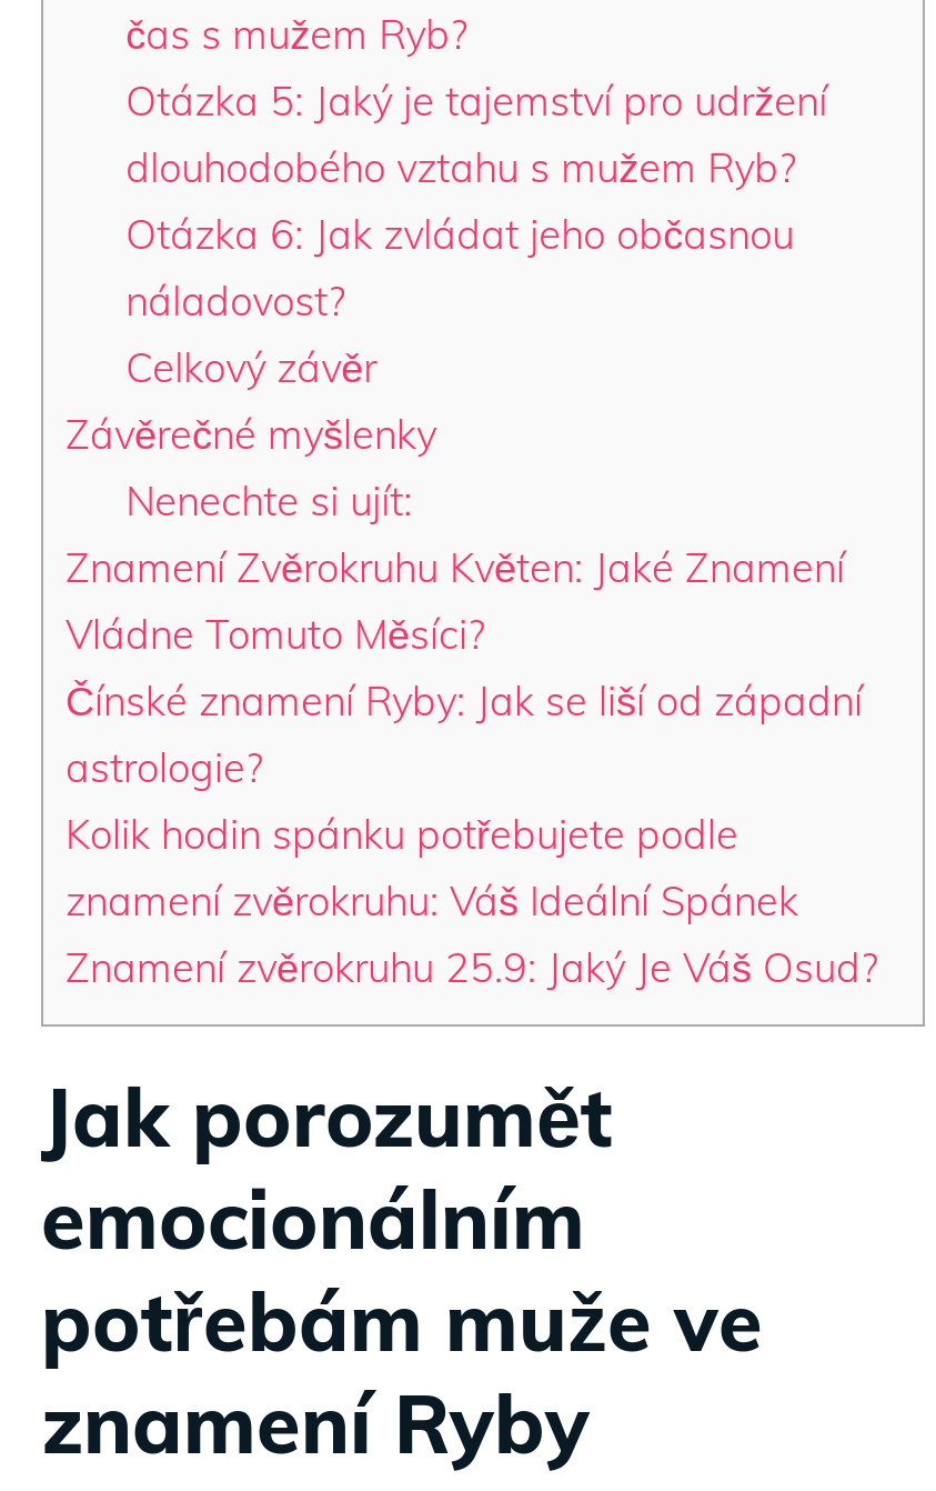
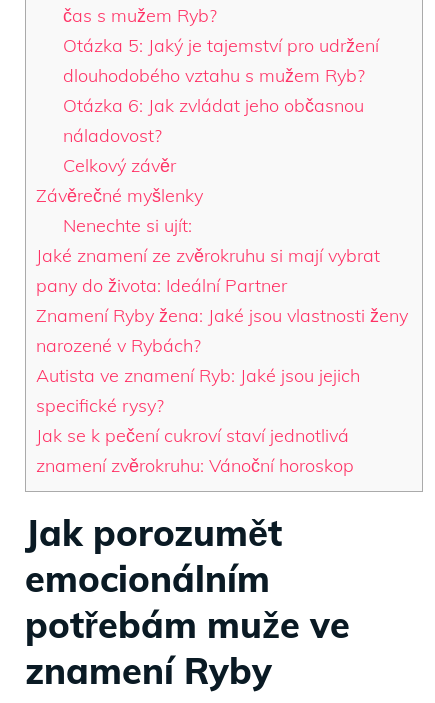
- Znamení Zvěrokruhu Květen: Jaké Znamení
- Vládne Tomuto Měsíci?
- Čínské znamení Ryby: Jak se liší od západní
- astrologie?
- Kolik hodin spánku potřebujete podle
- znamení zvěrokruhu: Váš Ideální Spánek
- Znamení zvěrokruhu 25.9: Jaký Je Váš Osud?
+ Jaké znamení ze zvěrokruhu si mají vybrat
+ pany do života: Ideální Partner
+ Znamení Ryby žena: Jaké jsou vlastnosti ženy
+ narozené v Rybách?
+ Autista ve znamení Ryb: Jaké jsou jejich
+ specifické rysy?
+ Jak se k pečení cukroví staví jednotlivá
+ znamení zvěrokruhu: Vánoční horoskop
